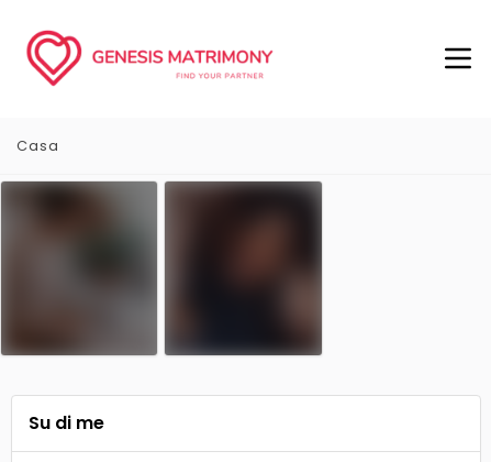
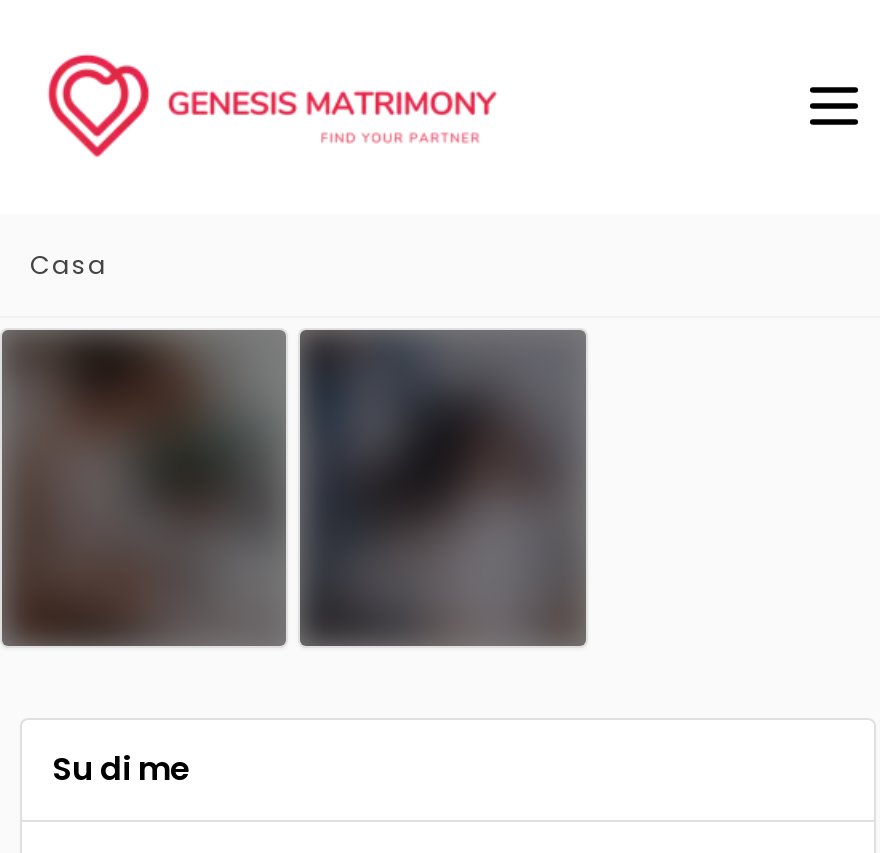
- [image]
+ [image]
